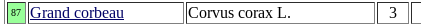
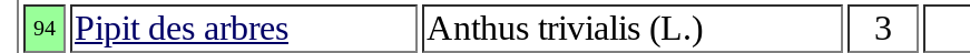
- 87
- Grand corbeau
- Corvus corax L.
+ 94
+ Pipit des arbres
+ Anthus trivialis (L.)
